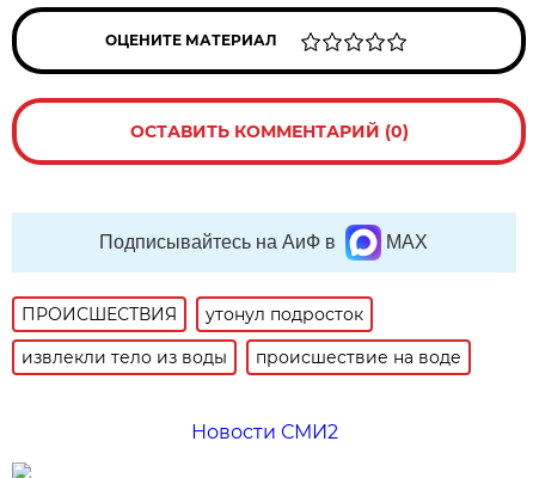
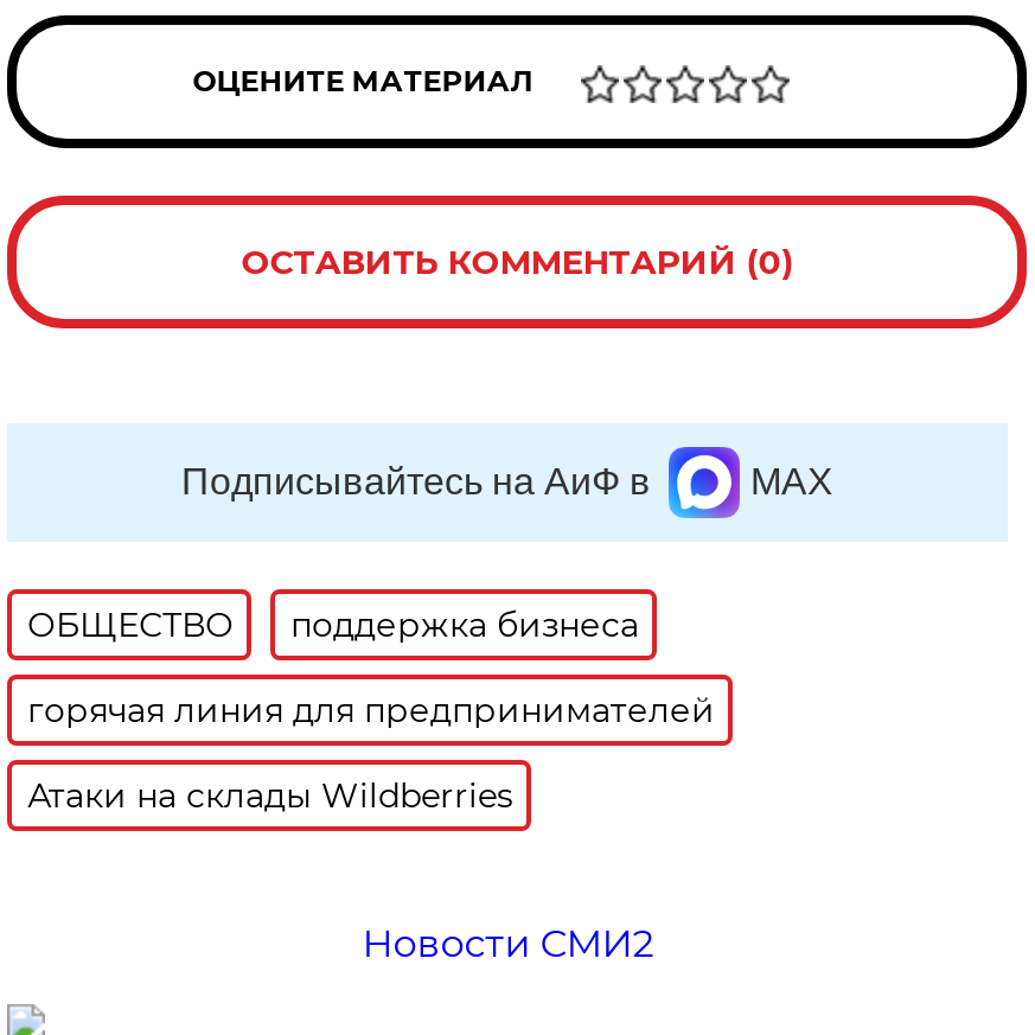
- ПРОИСШЕСТВИЯ
- утонул подросток
- извлекли тело из воды
- происшествие на воде
+ ОБЩЕСТВО
+ поддержка бизнеса
+ горячая линия для предпринимателей
+ Атаки на склады Wildberries
